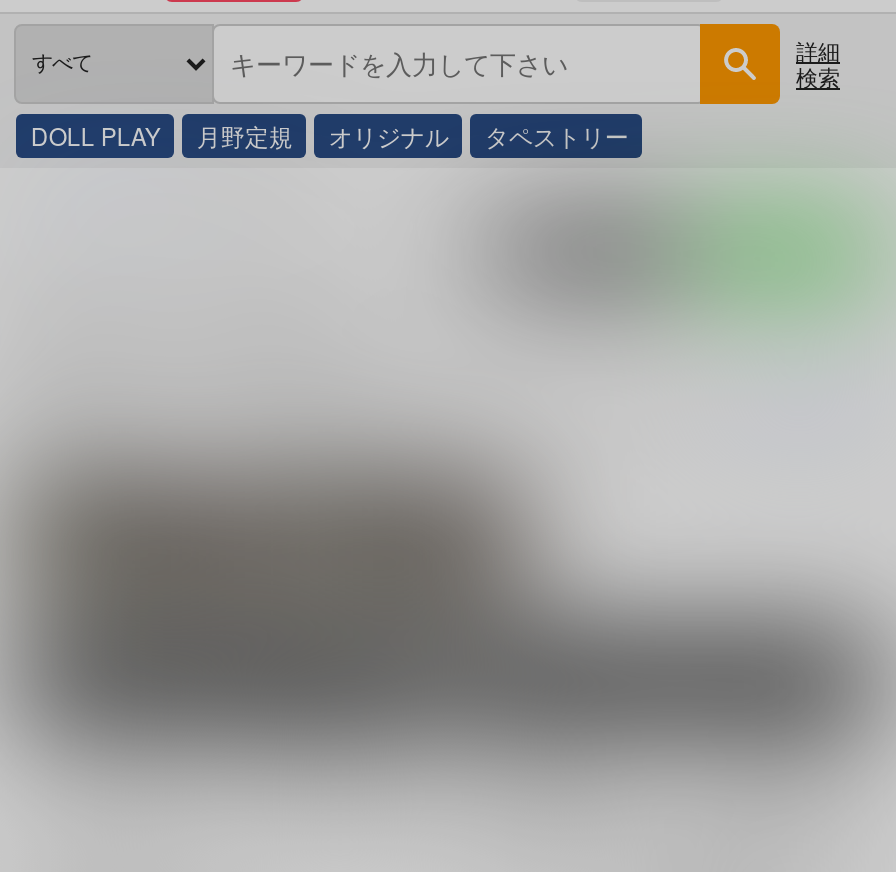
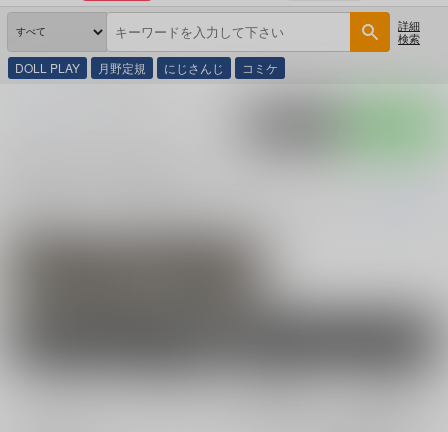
- オリジナル
- タペストリー
+ にじさんじ
+ コミケ
